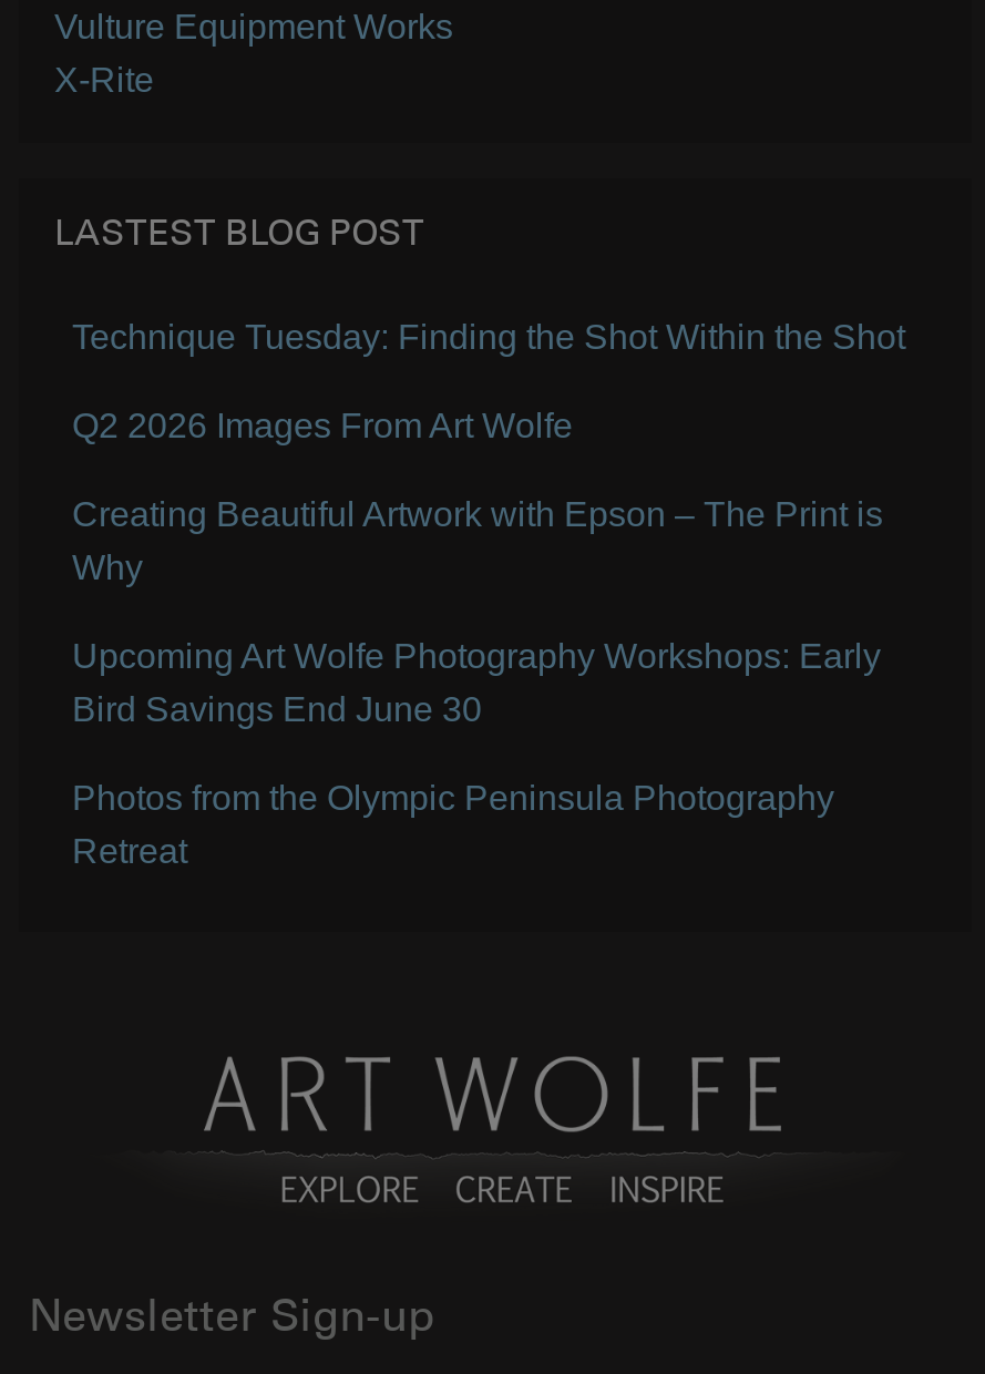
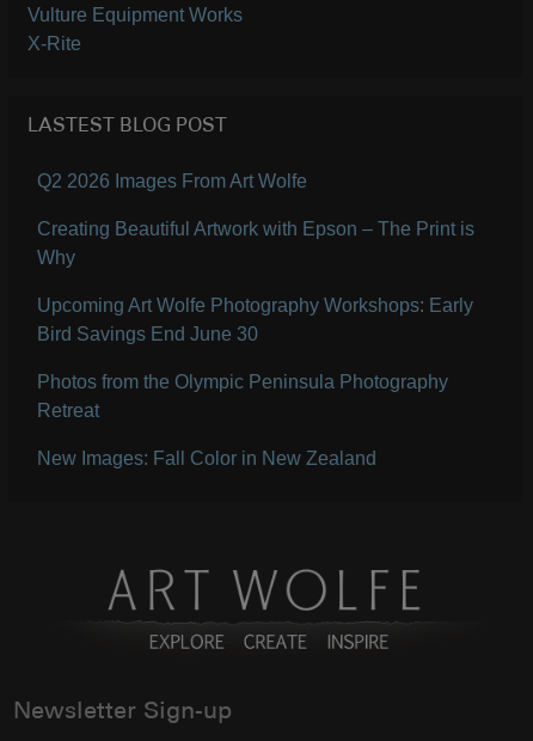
- Technique Tuesday: Finding the Shot Within the Shot

moved up: Q2 2026 Images From Art Wolfe | Creating Beautiful Artwork with Epson – The Print is | Why | Upcoming Art Wolfe Photography Workshops: Early | Bird Savings End June 30 | Photos from the Olympic Peninsula Photography | Retreat

+ New Images: Fall Color in New Zealand
